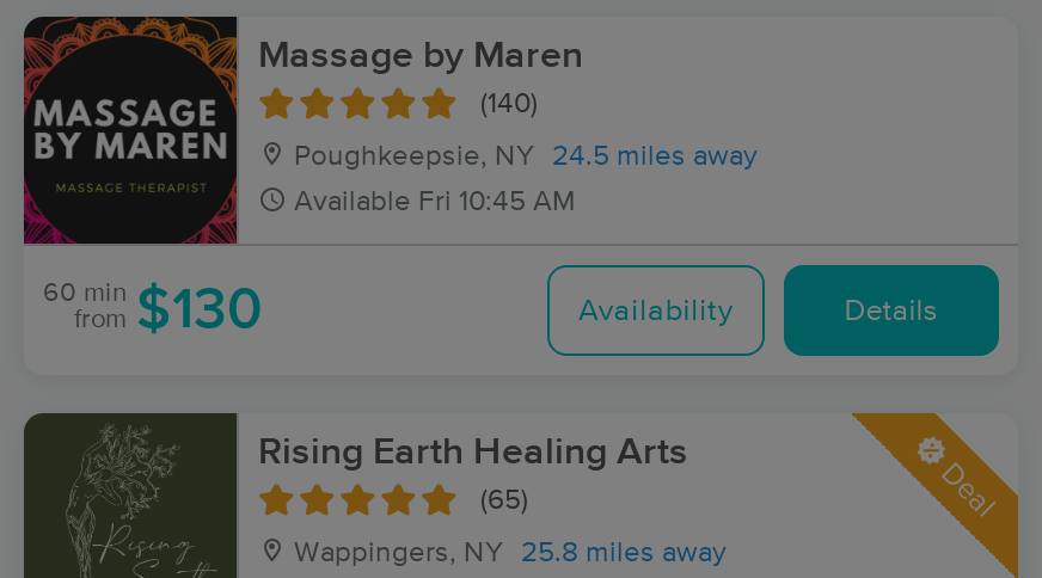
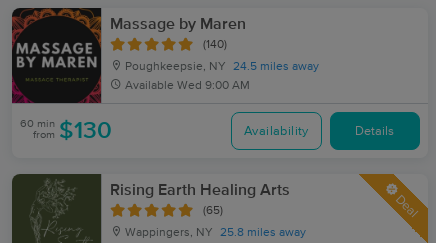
- Available Fri 10:45 AM
+ Available Wed 9:00 AM
